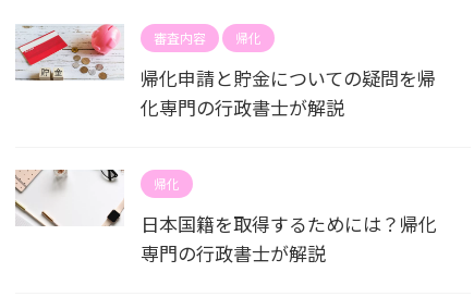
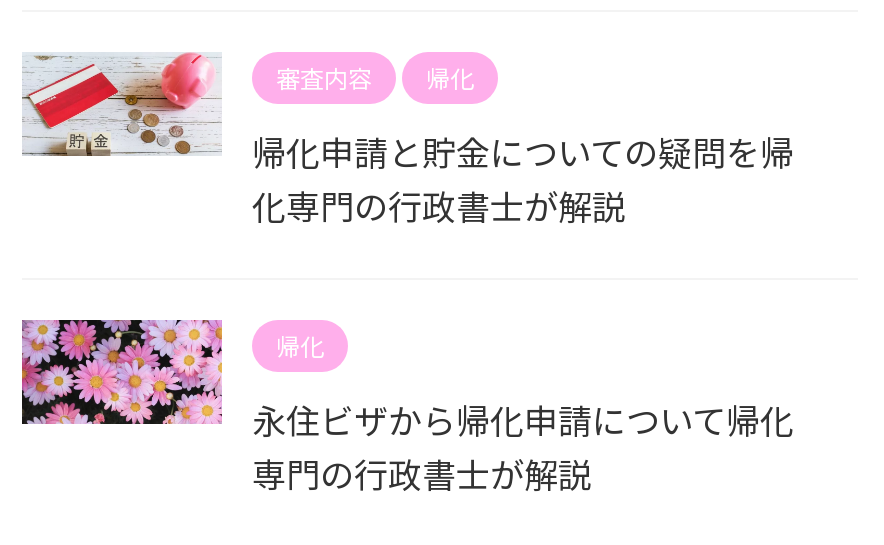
- [image]
- 日本国籍を取得するためには？帰化
+ [image]
+ 永住ビザから帰化申請について帰化
